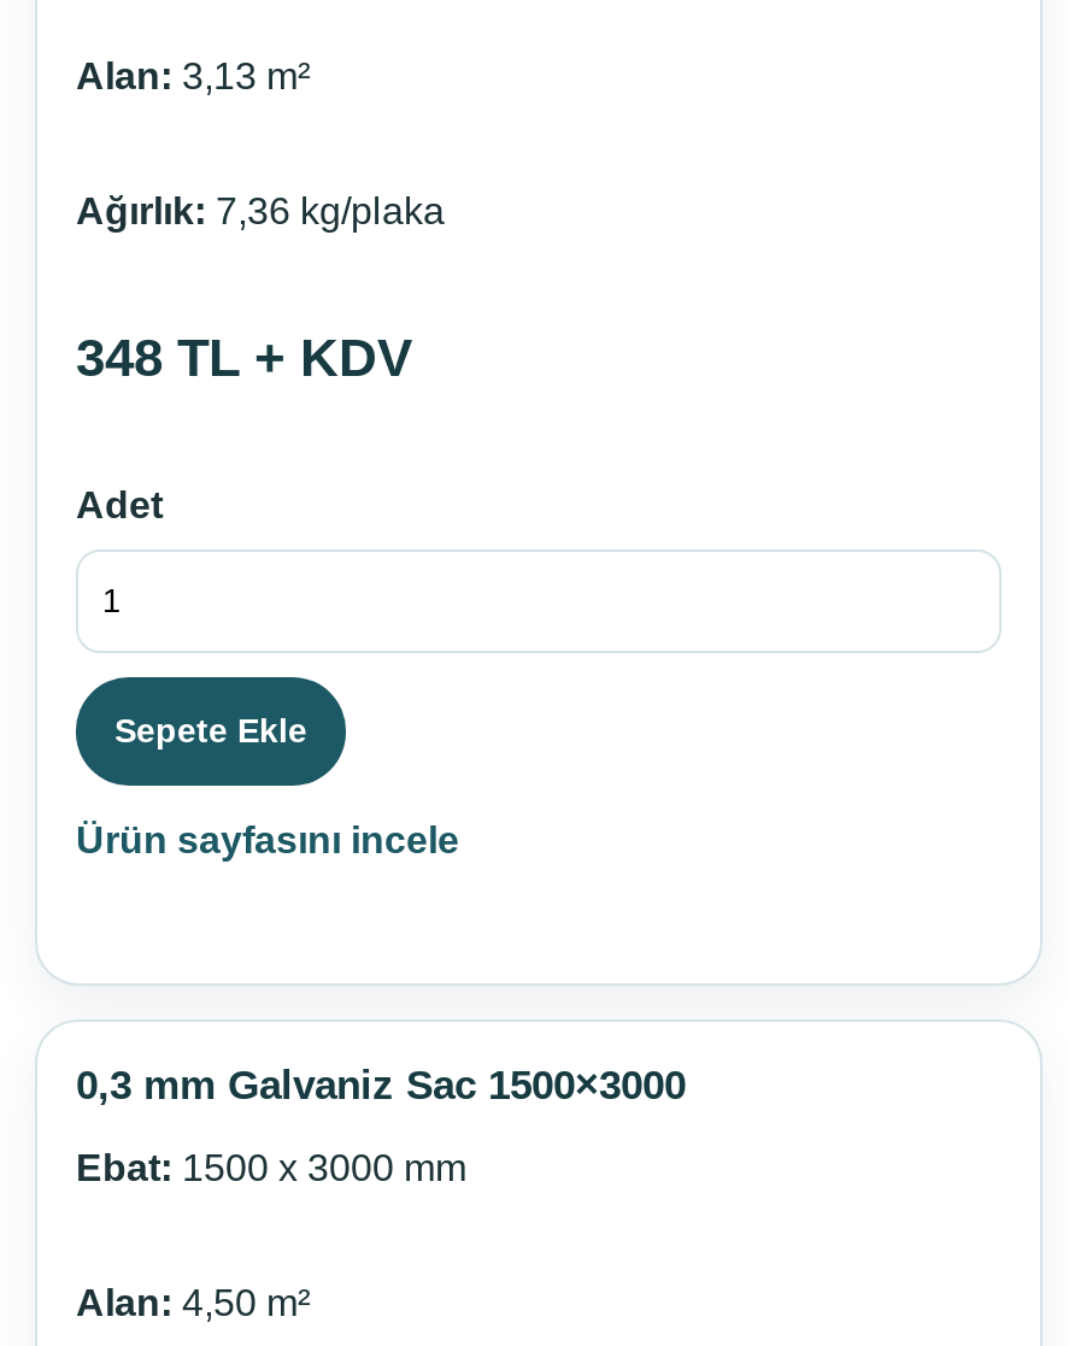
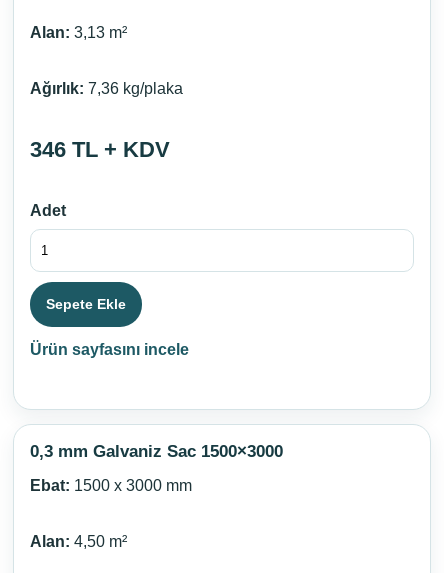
- 348 TL + KDV
+ 346 TL + KDV
